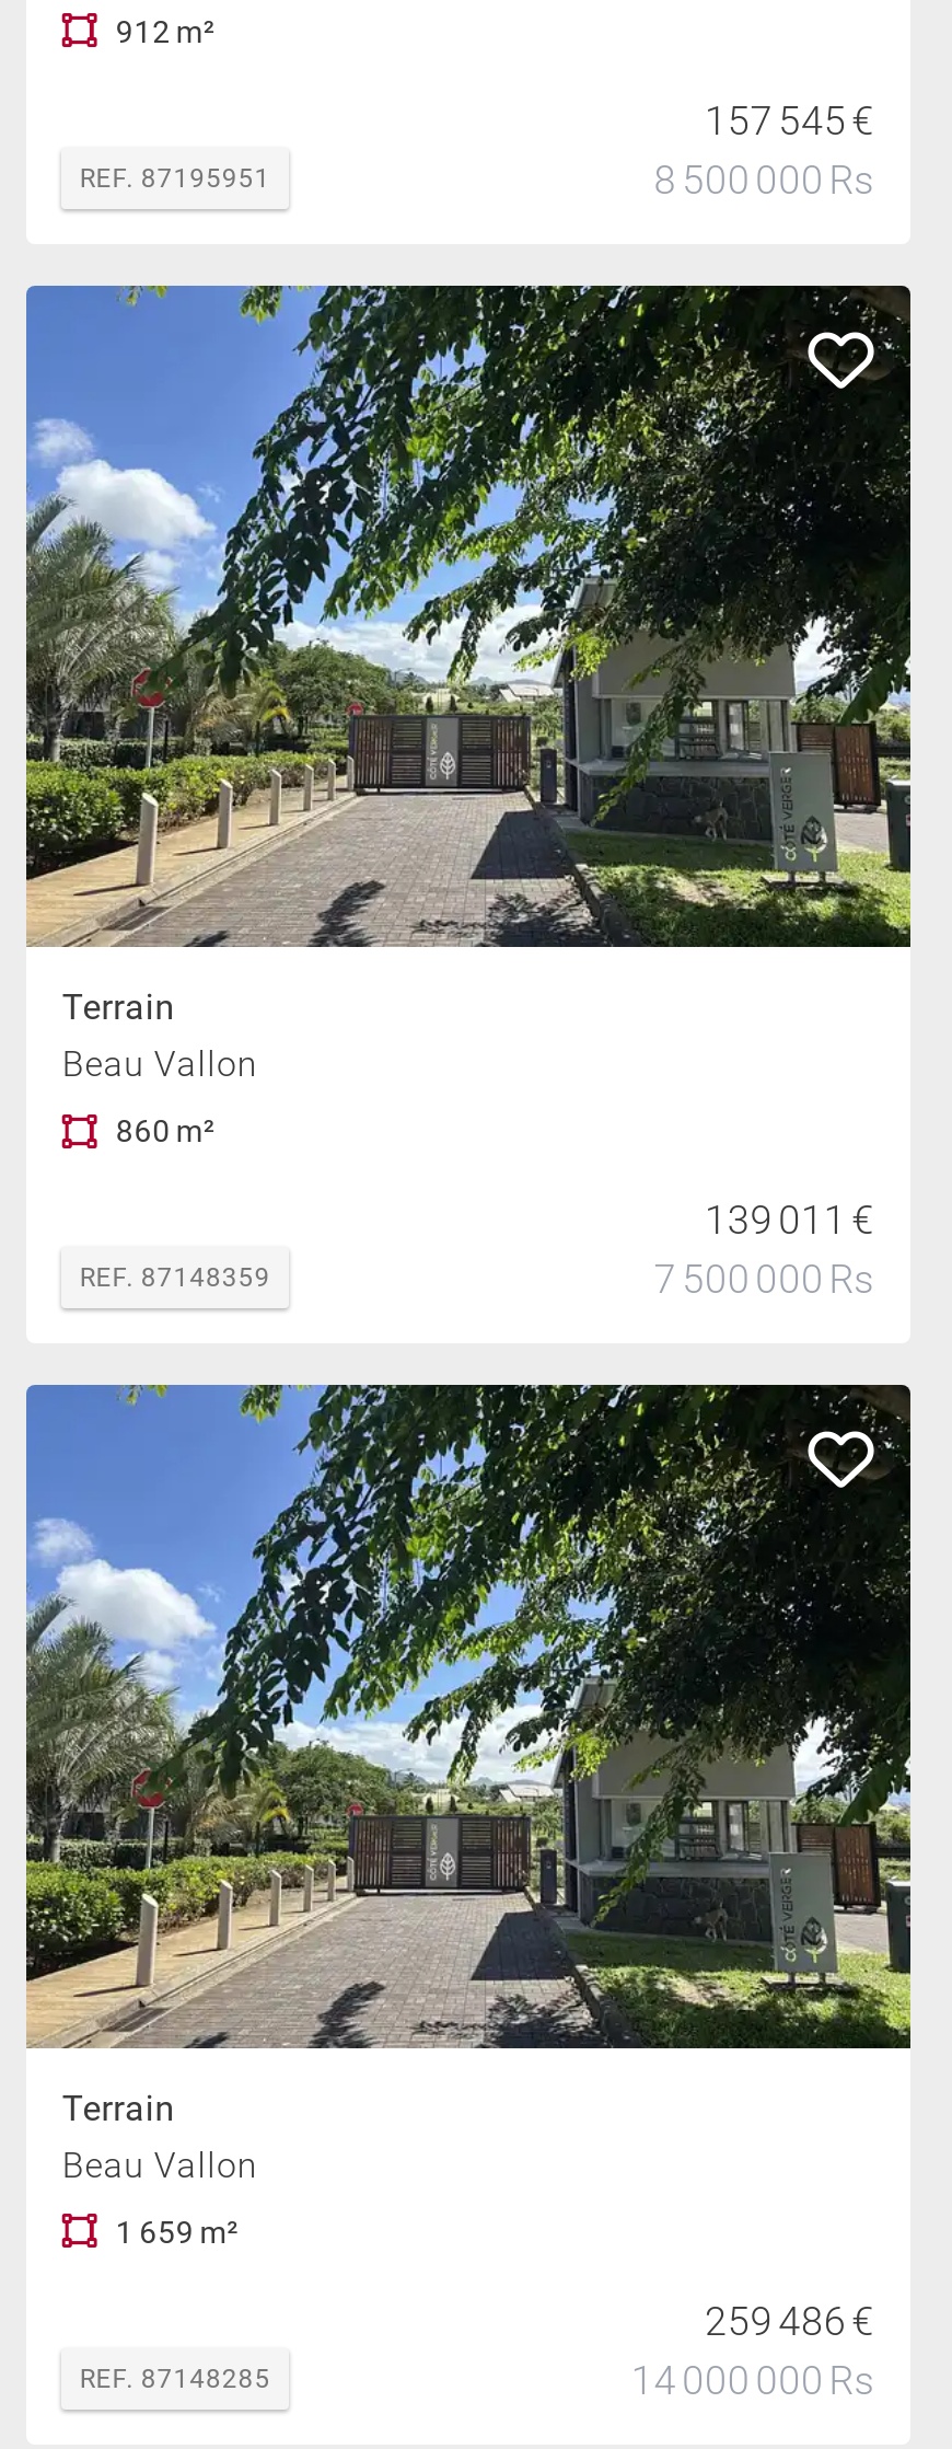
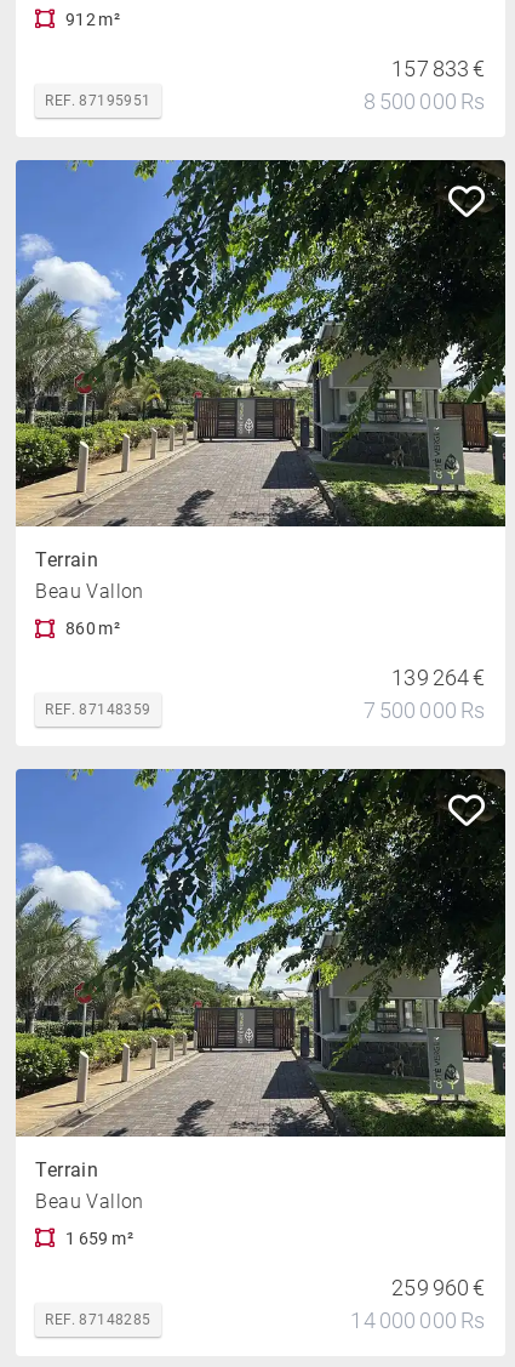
- 157 545 €
+ 157 833 €

- 139 011 €
+ 139 264 €

- 259 486 €
+ 259 960 €
